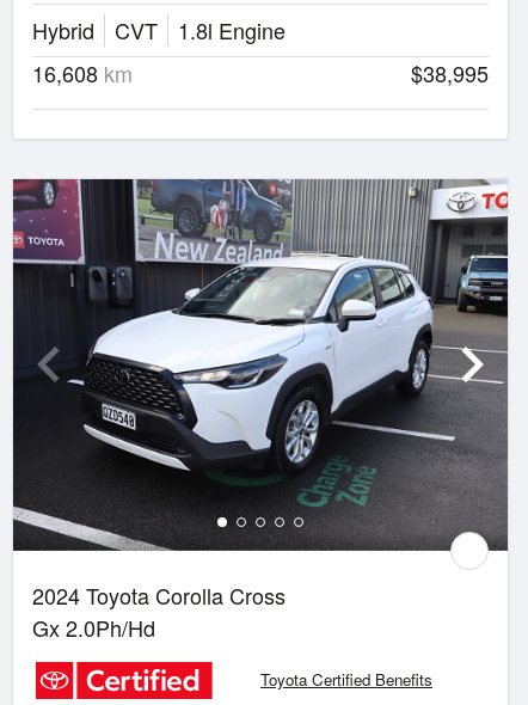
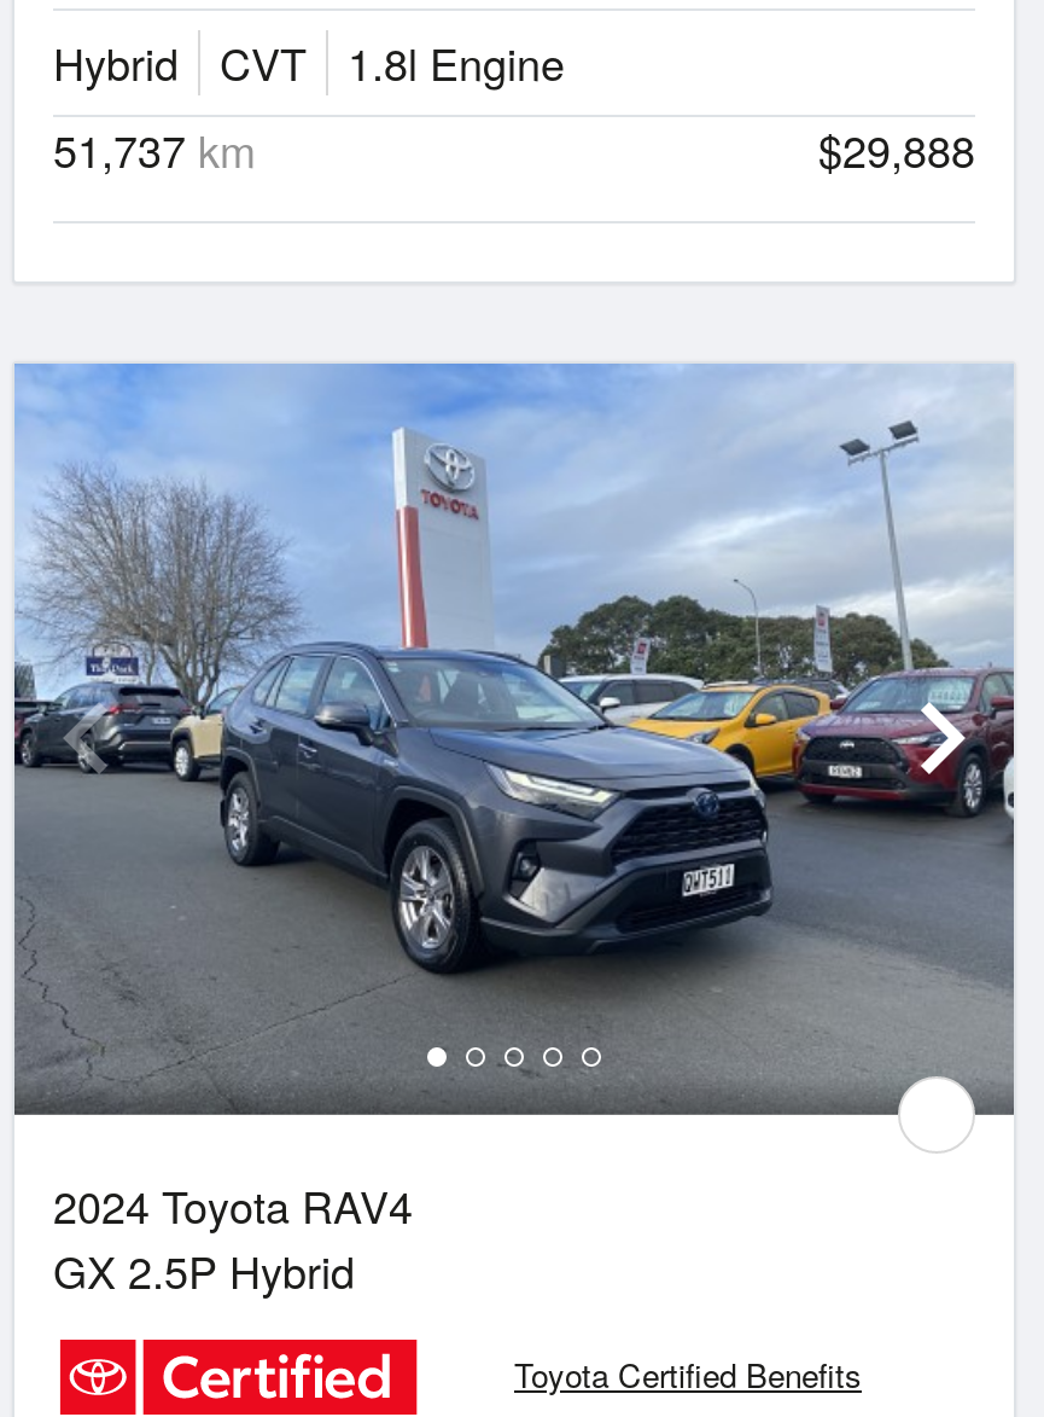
- 16,608 km
- $38,995
+ 51,737 km
+ $29,888

- [image]
- 2024 Toyota Corolla Cross
- Gx 2.0Ph/Hd
+ [image]
+ 2024 Toyota RAV4
+ GX 2.5P Hybrid
